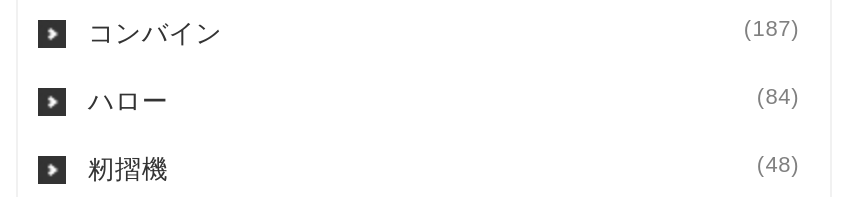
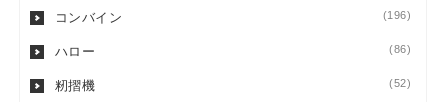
- (187)
+ (196)

- (84)
+ (86)

- (48)
+ (52)
